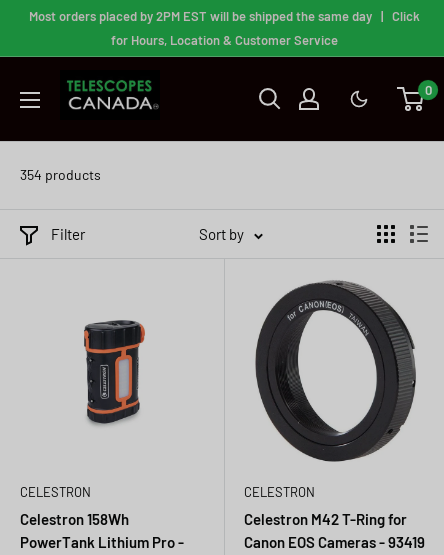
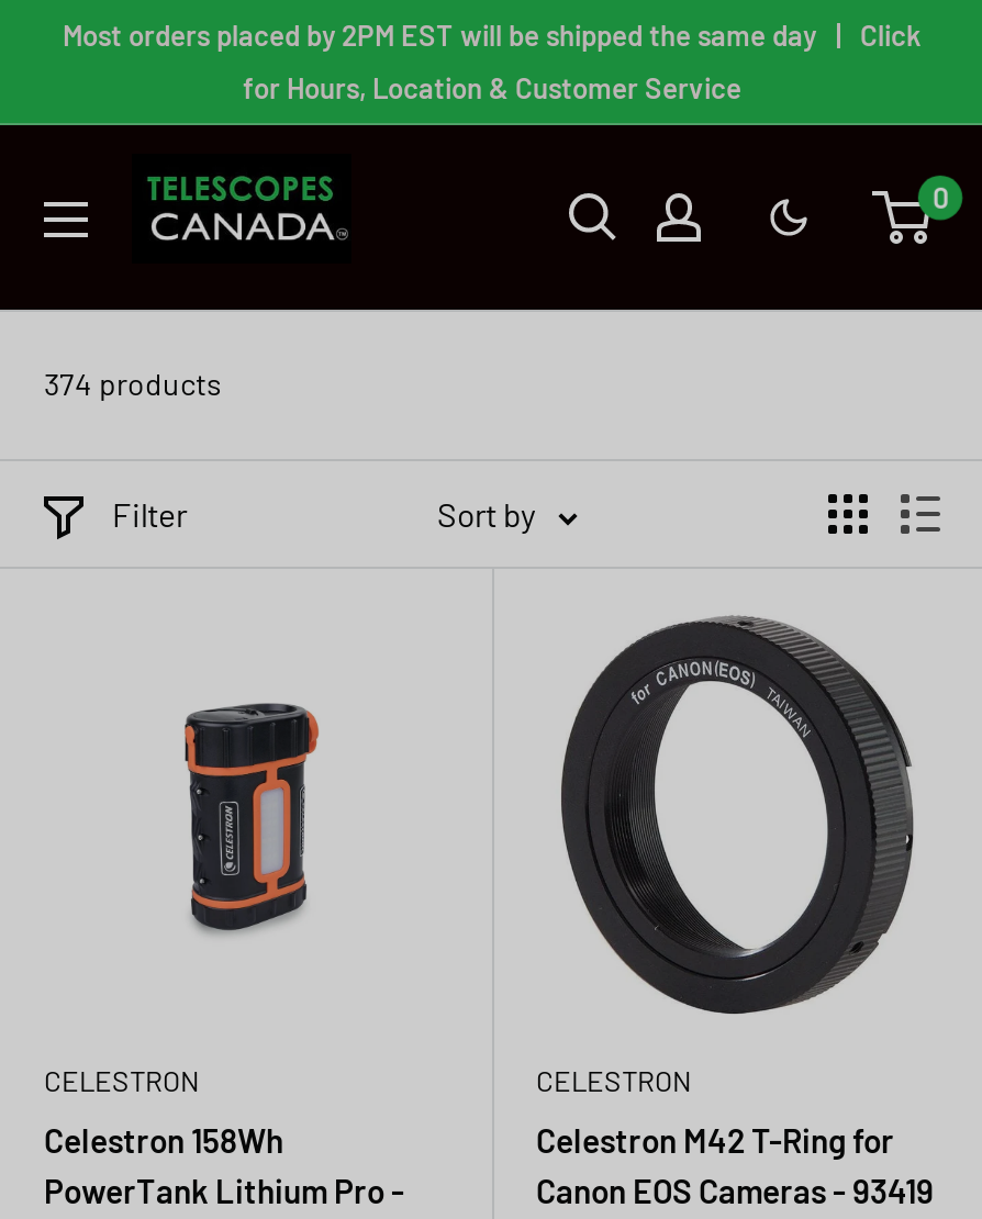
- 354 products
+ 374 products
